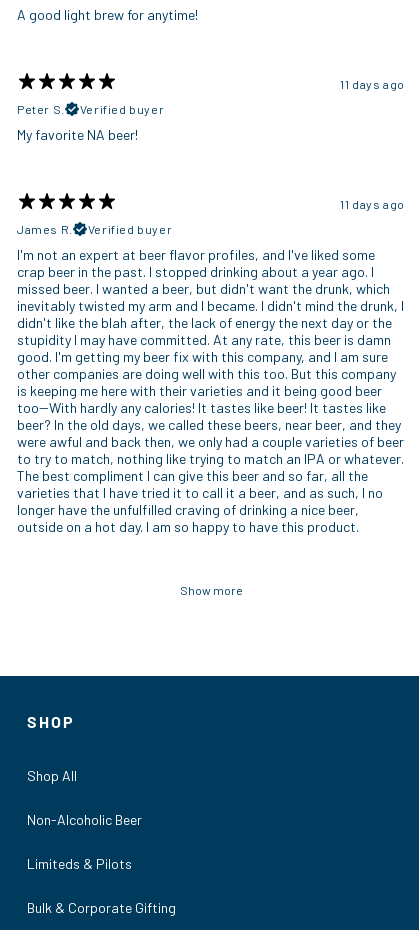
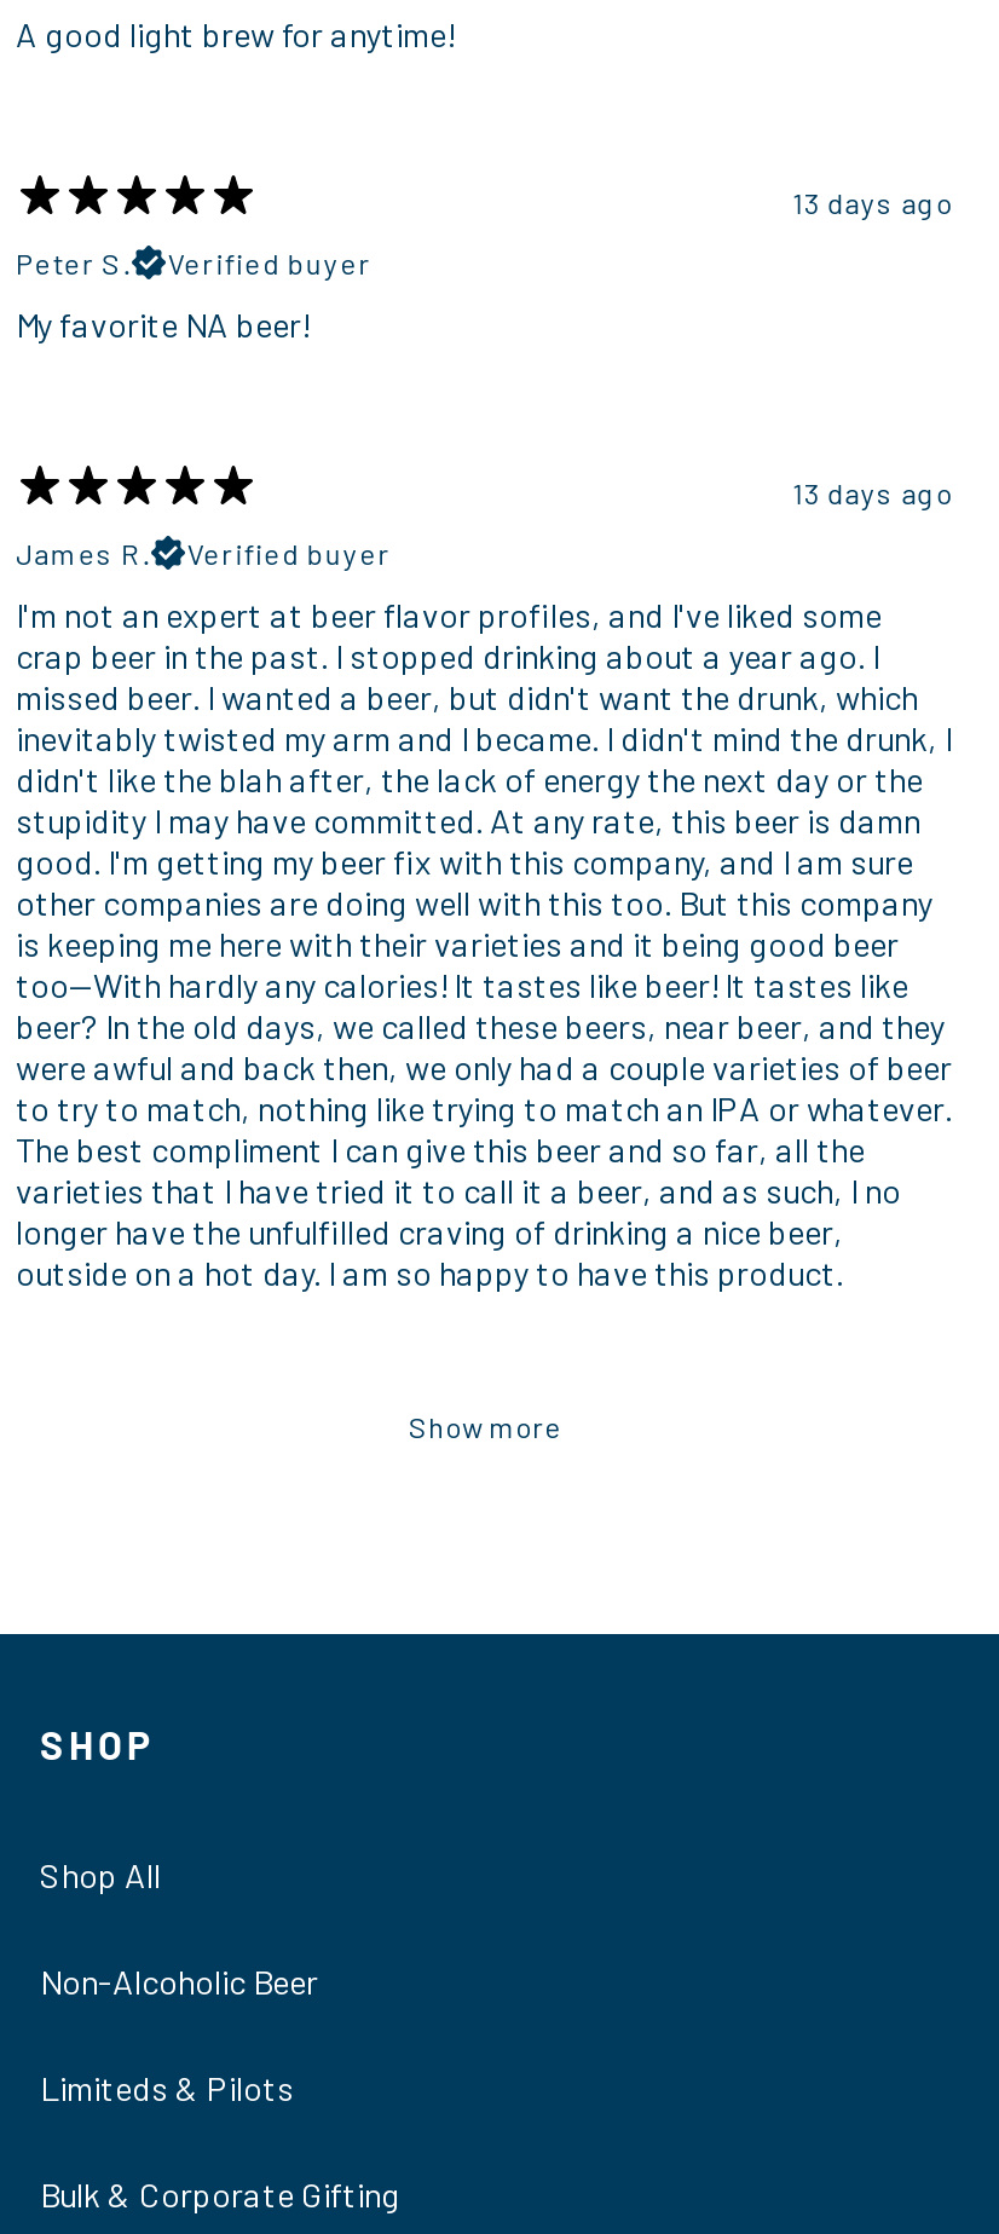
- 11 days ago
+ 13 days ago

- 11 days ago
+ 13 days ago
